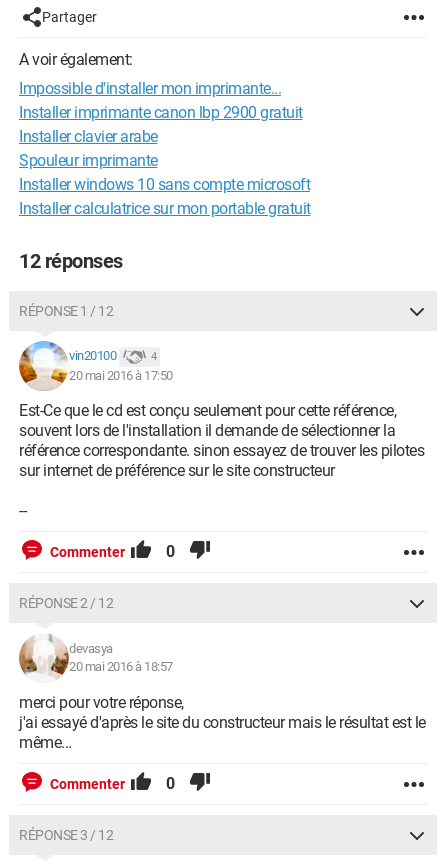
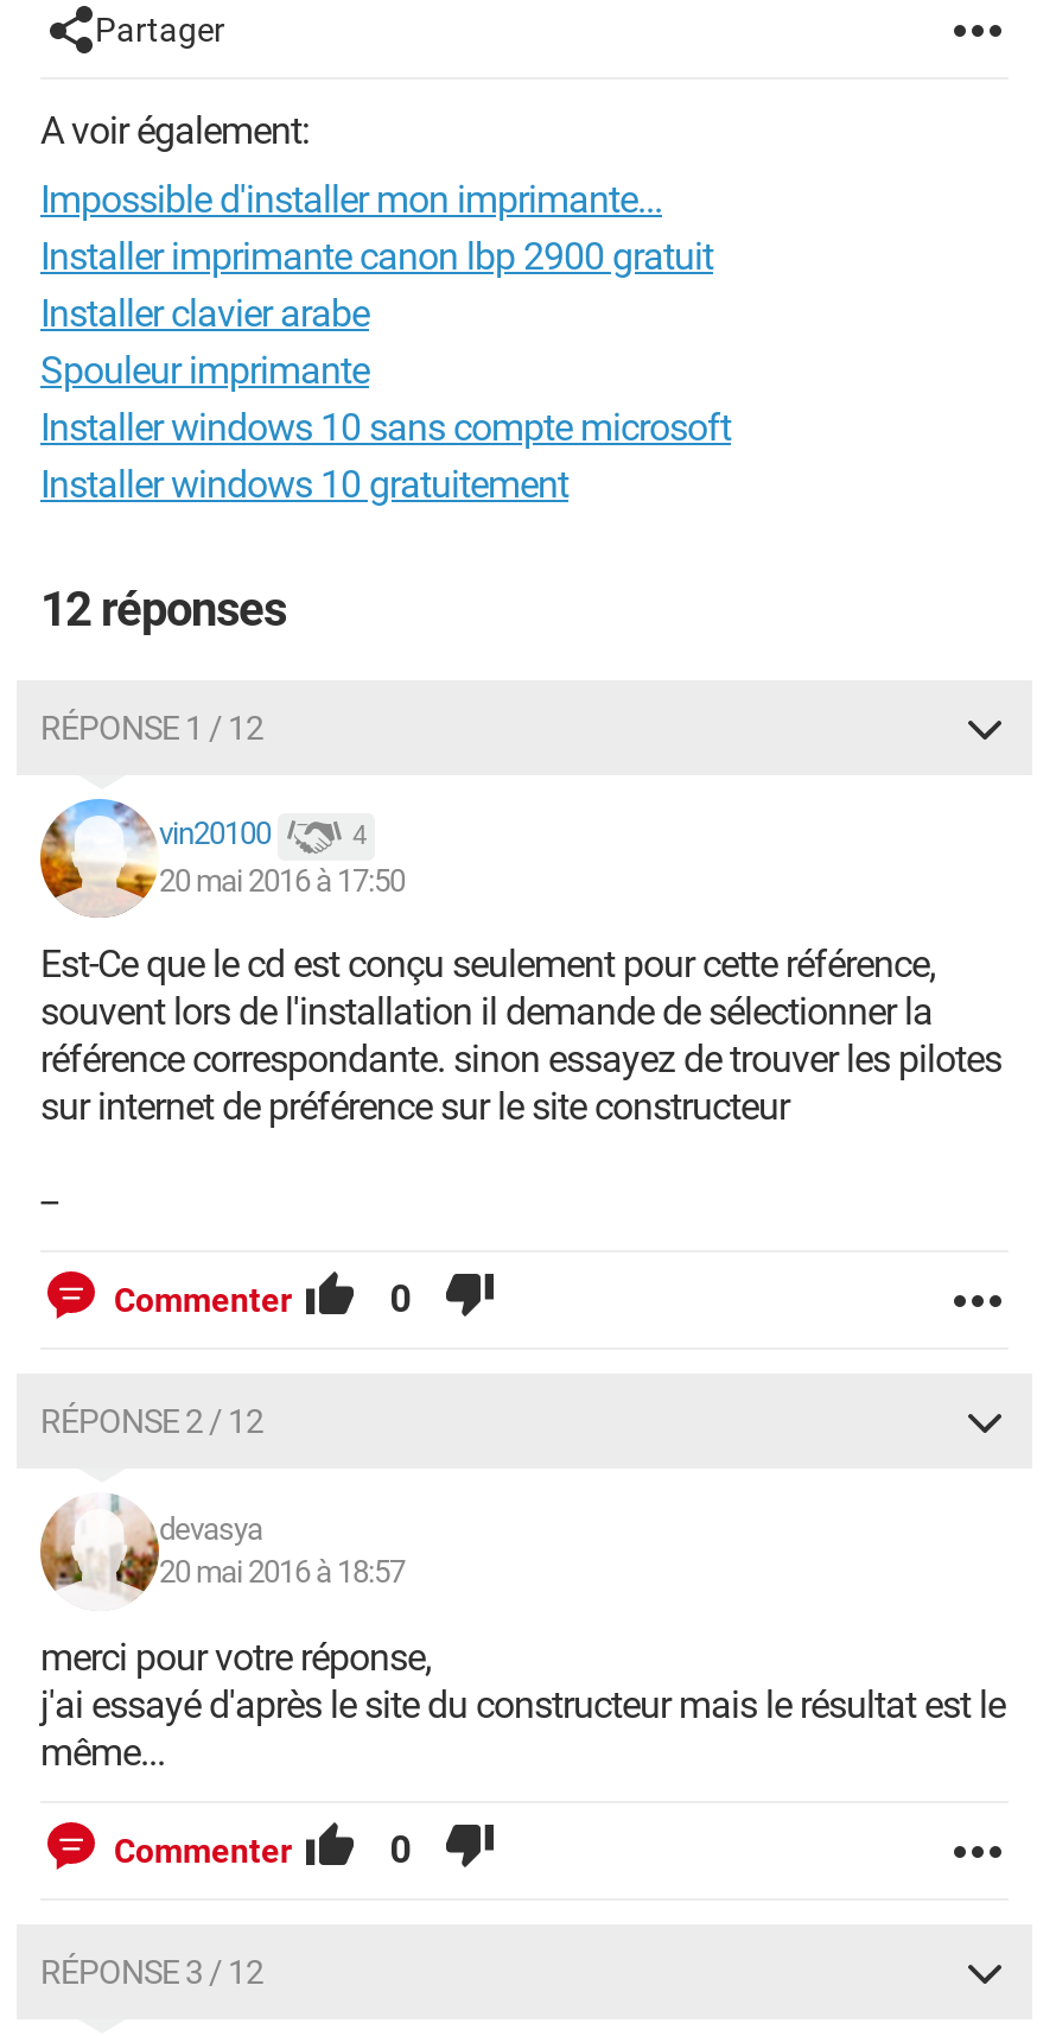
- Installer calculatrice sur mon portable gratuit
+ Installer windows 10 gratuitement
